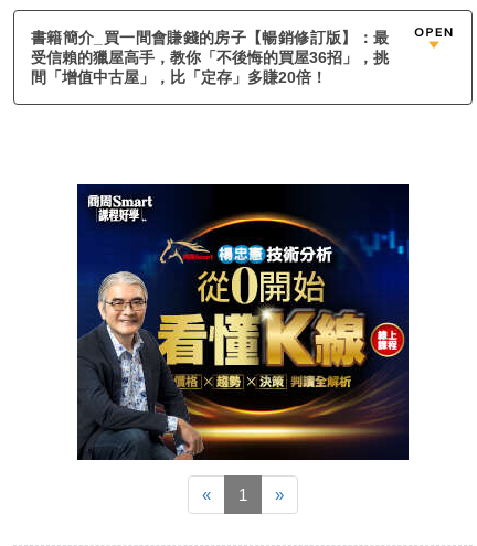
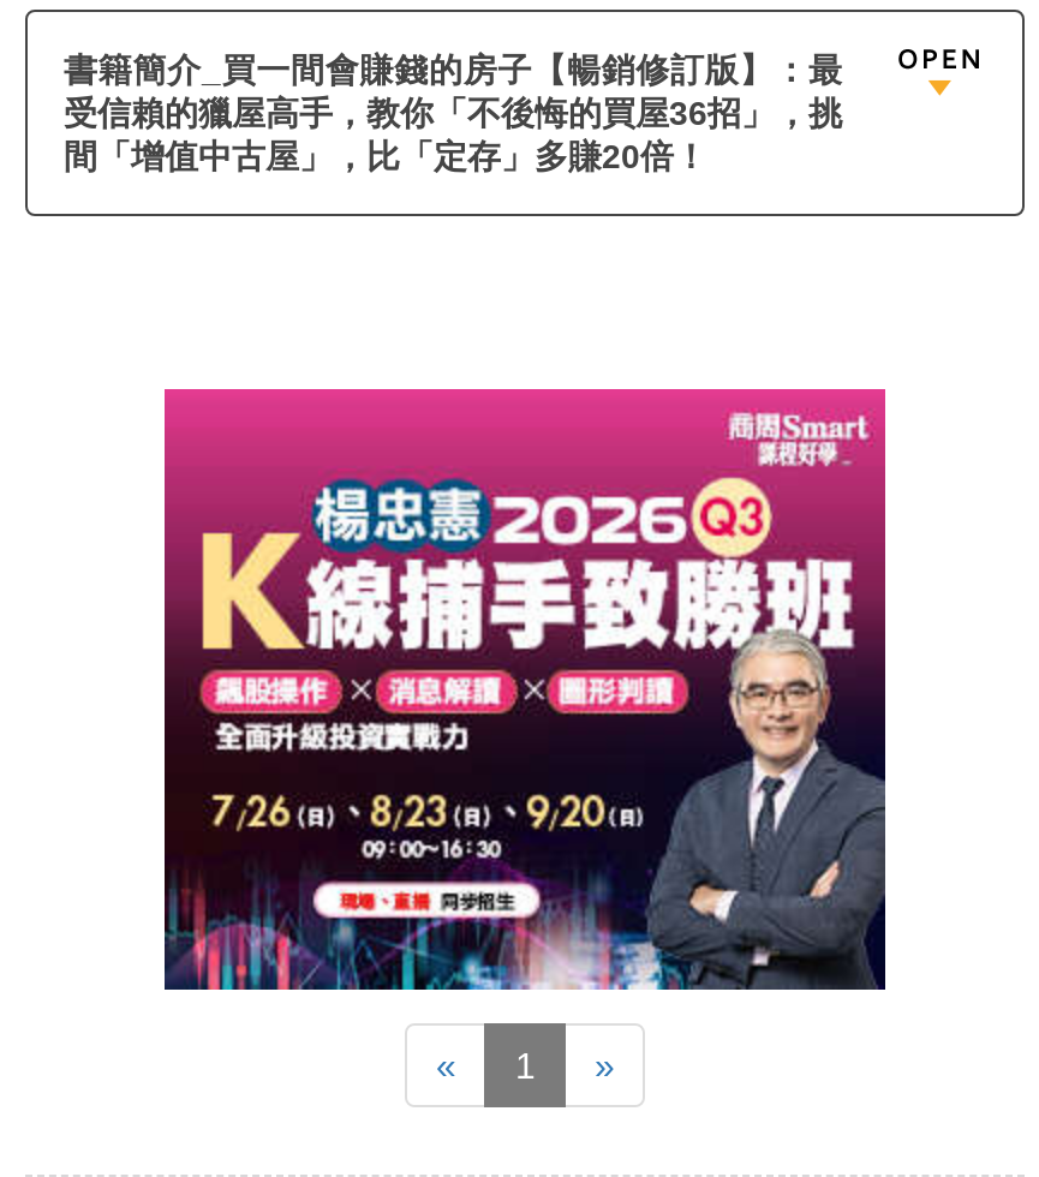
- [image]
+ [image]
